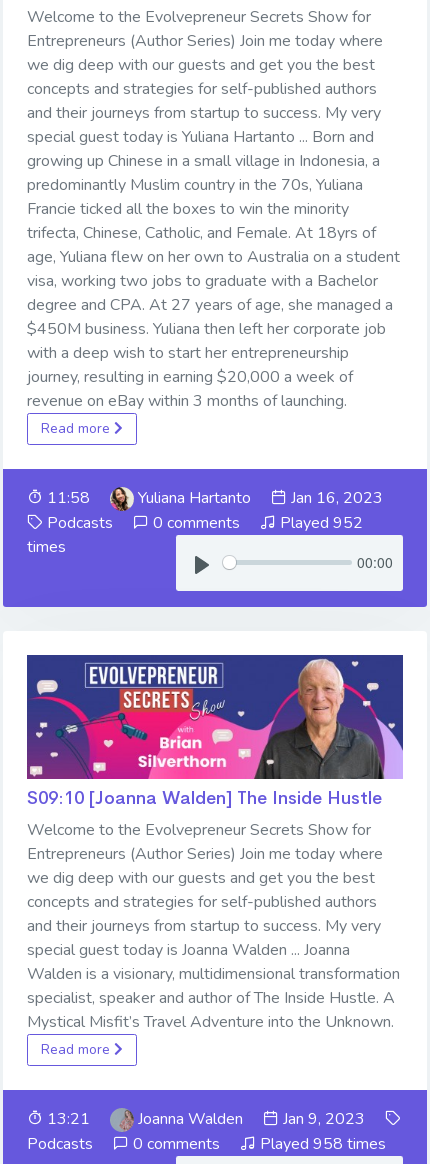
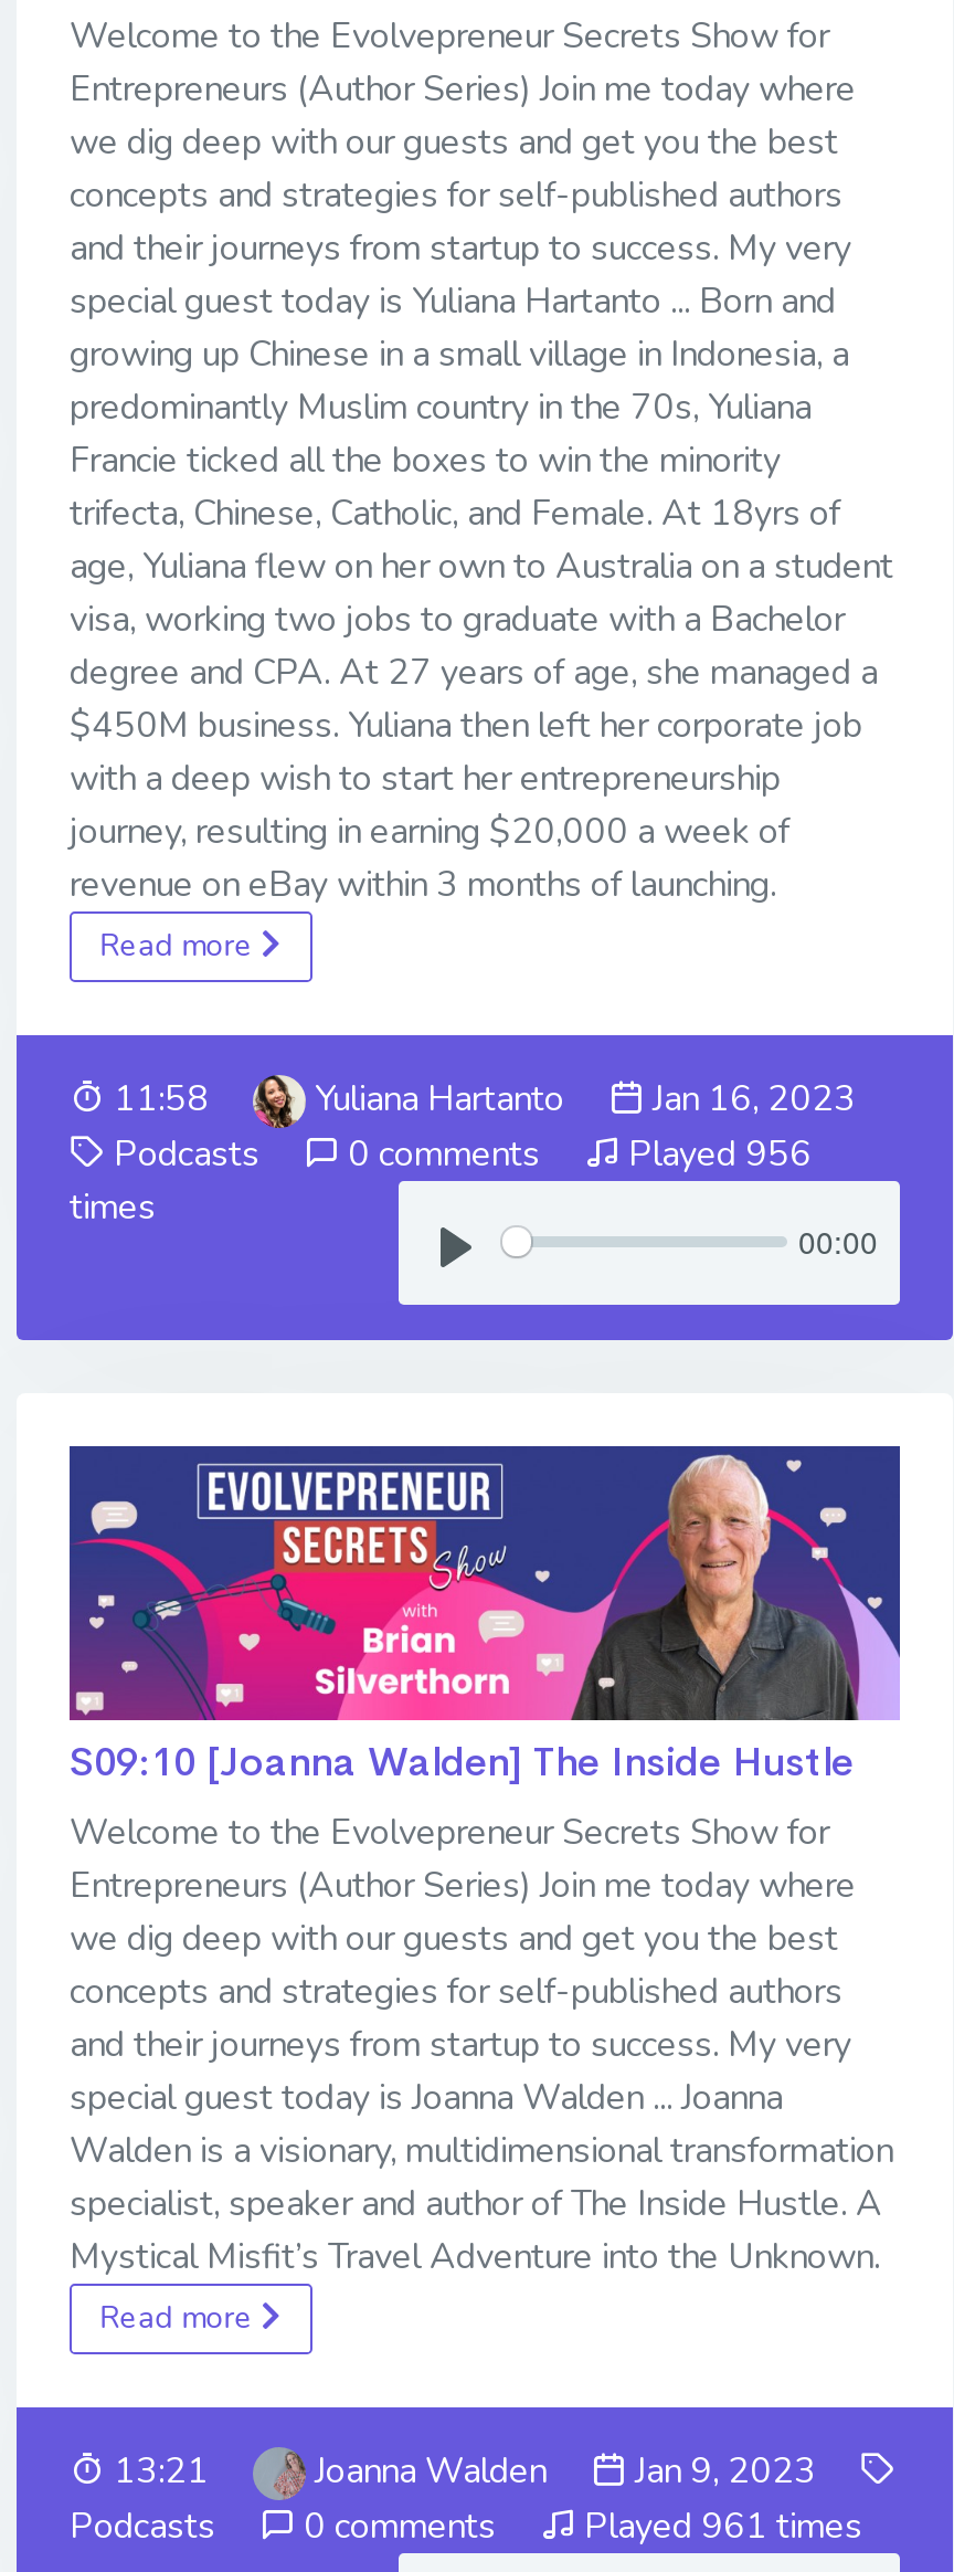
- Podcasts 0 comments Played 952
+ Podcasts 0 comments Played 956

- Podcasts 0 comments Played 958 times
+ Podcasts 0 comments Played 961 times
